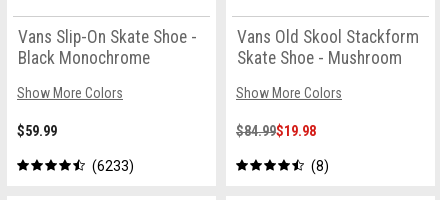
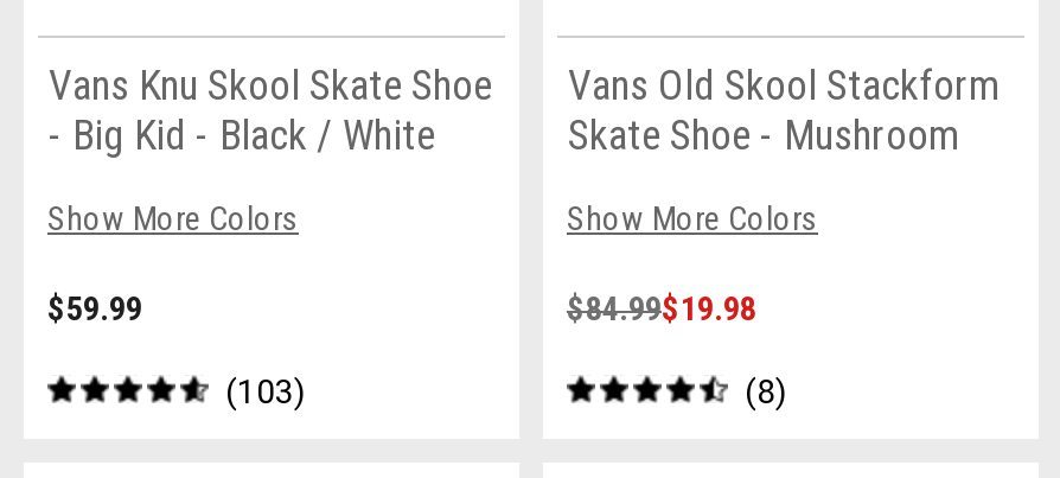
- Vans Slip-On Skate Shoe -
- Black Monochrome
+ Vans Knu Skool Skate Shoe
+ - Big Kid - Black / White

- 6233
+ 103
